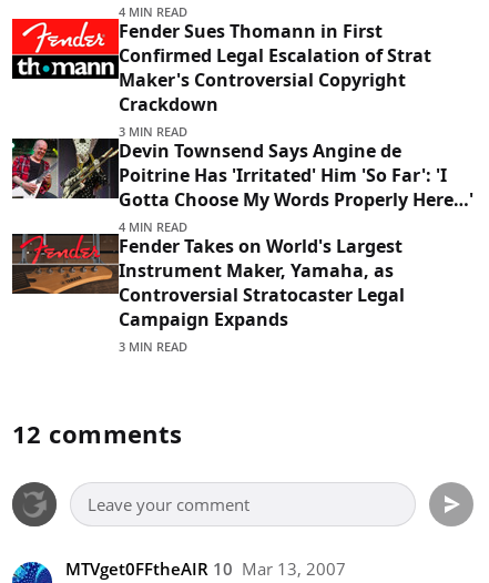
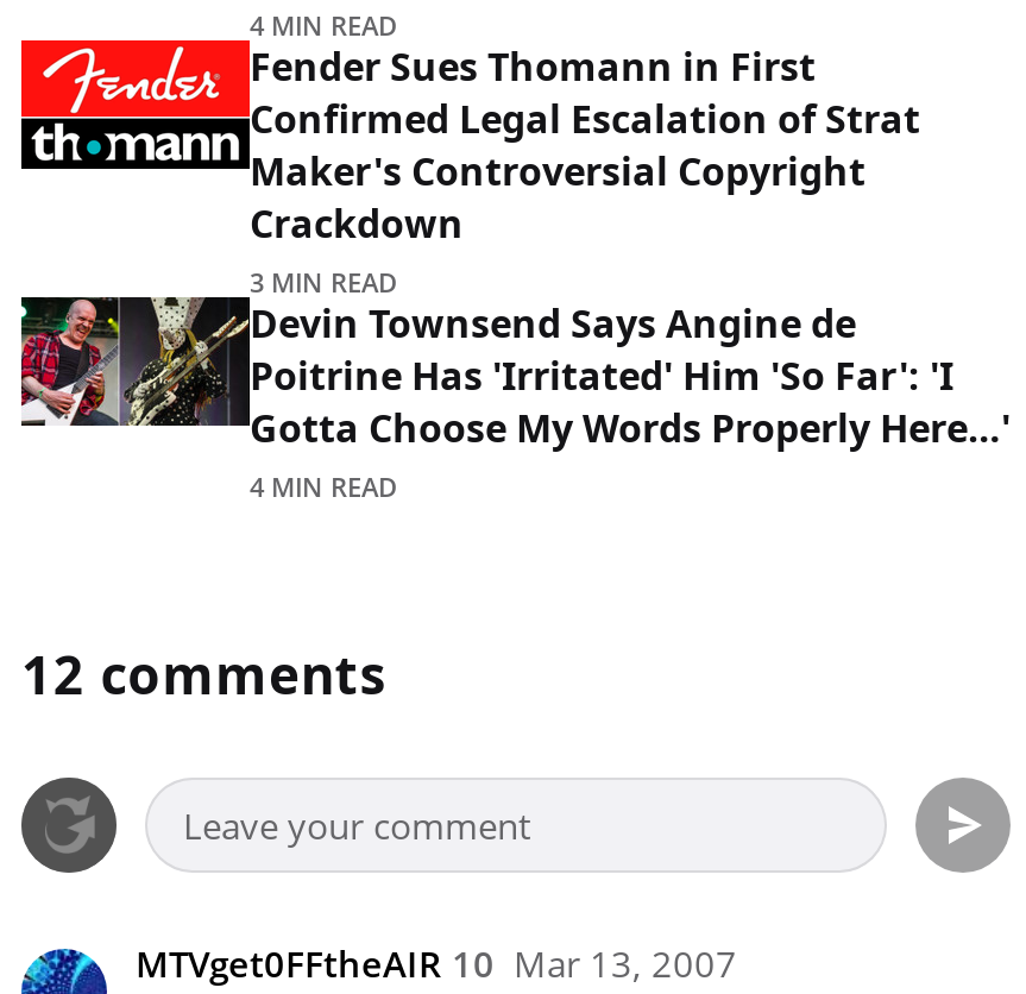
- [image]
- Fender Takes on World's Largest
- Instrument Maker, Yamaha, as
- Controversial Stratocaster Legal
- Campaign Expands
- 3 MIN READ
